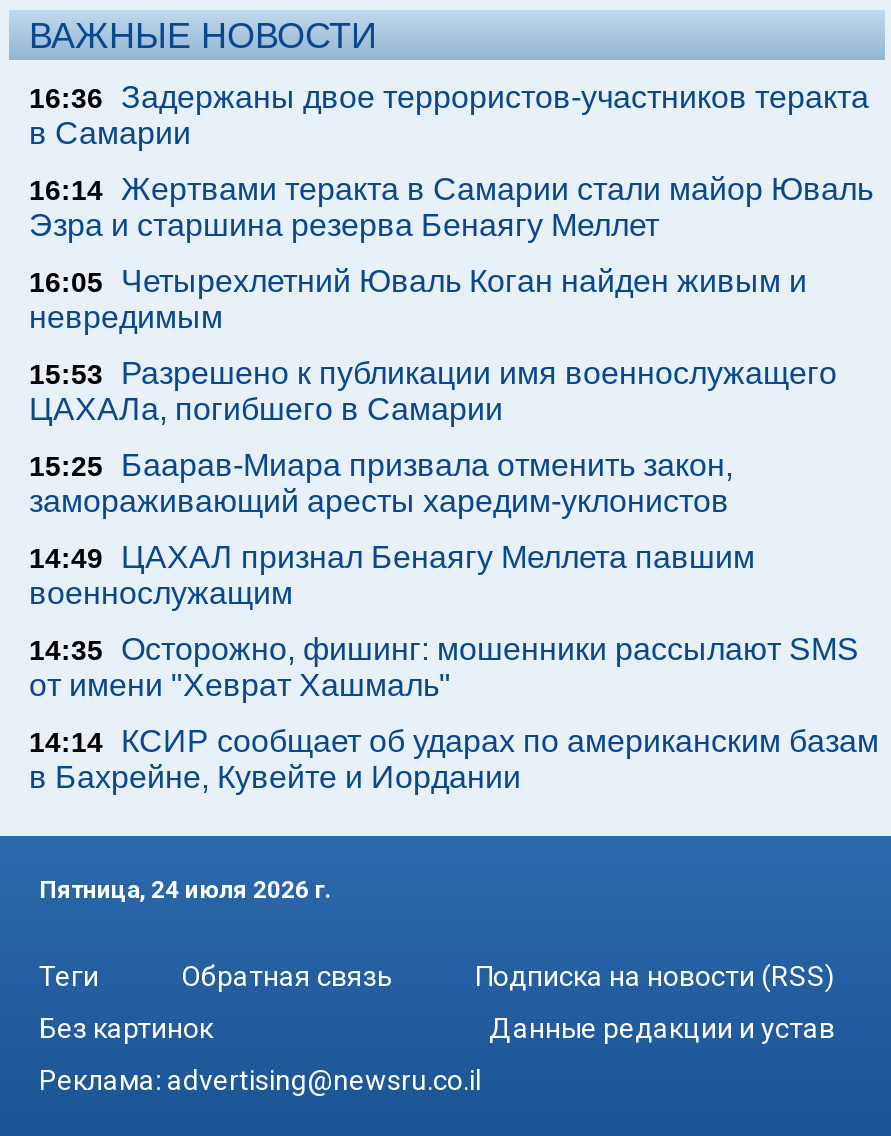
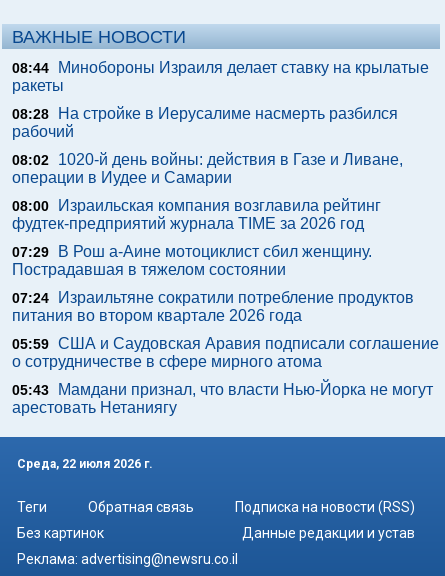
- 16:36 Задержаны двое террористов-участников теракта
- в Самарии
+ 08:44 Минобороны Израиля делает ставку на крылатые
+ ракеты

- 16:14 Жертвами теракта в Самарии стали майор Юваль
- Эзра и старшина резерва Бенаягу Меллет
+ 08:28 На стройке в Иерусалиме насмерть разбился
+ рабочий

- 16:05 Четырехлетний Юваль Коган найден живым и
- невредимым
+ 08:02 1020-й день войны: действия в Газе и Ливане,
+ операции в Иудее и Самарии

- 15:53 Разрешено к публикации имя военнослужащего
- ЦАХАЛа, погибшего в Самарии
+ 08:00 Израильская компания возглавила рейтинг
+ фудтек-предприятий журнала TIME за 2026 год

- 15:25 Баарав-Миара призвала отменить закон,
- замораживающий аресты харедим-уклонистов
+ 07:29 В Рош а-Аине мотоциклист сбил женщину.
+ Пострадавшая в тяжелом состоянии

- 14:49 ЦАХАЛ признал Бенаягу Меллета павшим
- военнослужащим
+ 07:24 Израильтяне сократили потребление продуктов
+ питания во втором квартале 2026 года

- 14:35 Осторожно, фишинг: мошенники рассылают SMS
- от имени "Хеврат Хашмаль"
+ 05:59 США и Саудовская Аравия подписали соглашение
+ о сотрудничестве в сфере мирного атома

- 14:14 КСИР сообщает об ударах по американским базам
- в Бахрейне, Кувейте и Иордании
+ 05:43 Мамдани признал, что власти Нью-Йорка не могут
+ арестовать Нетаниягу

- Пятница, 24 июля 2026 г.
+ Среда, 22 июля 2026 г.
